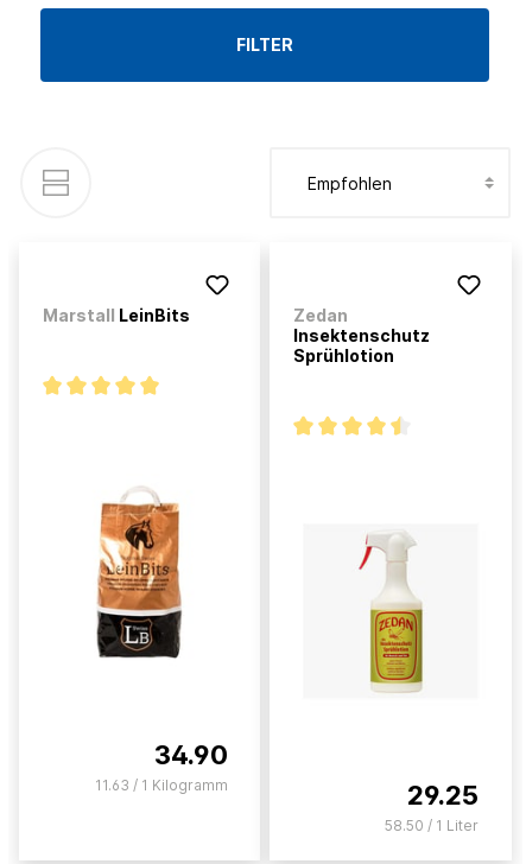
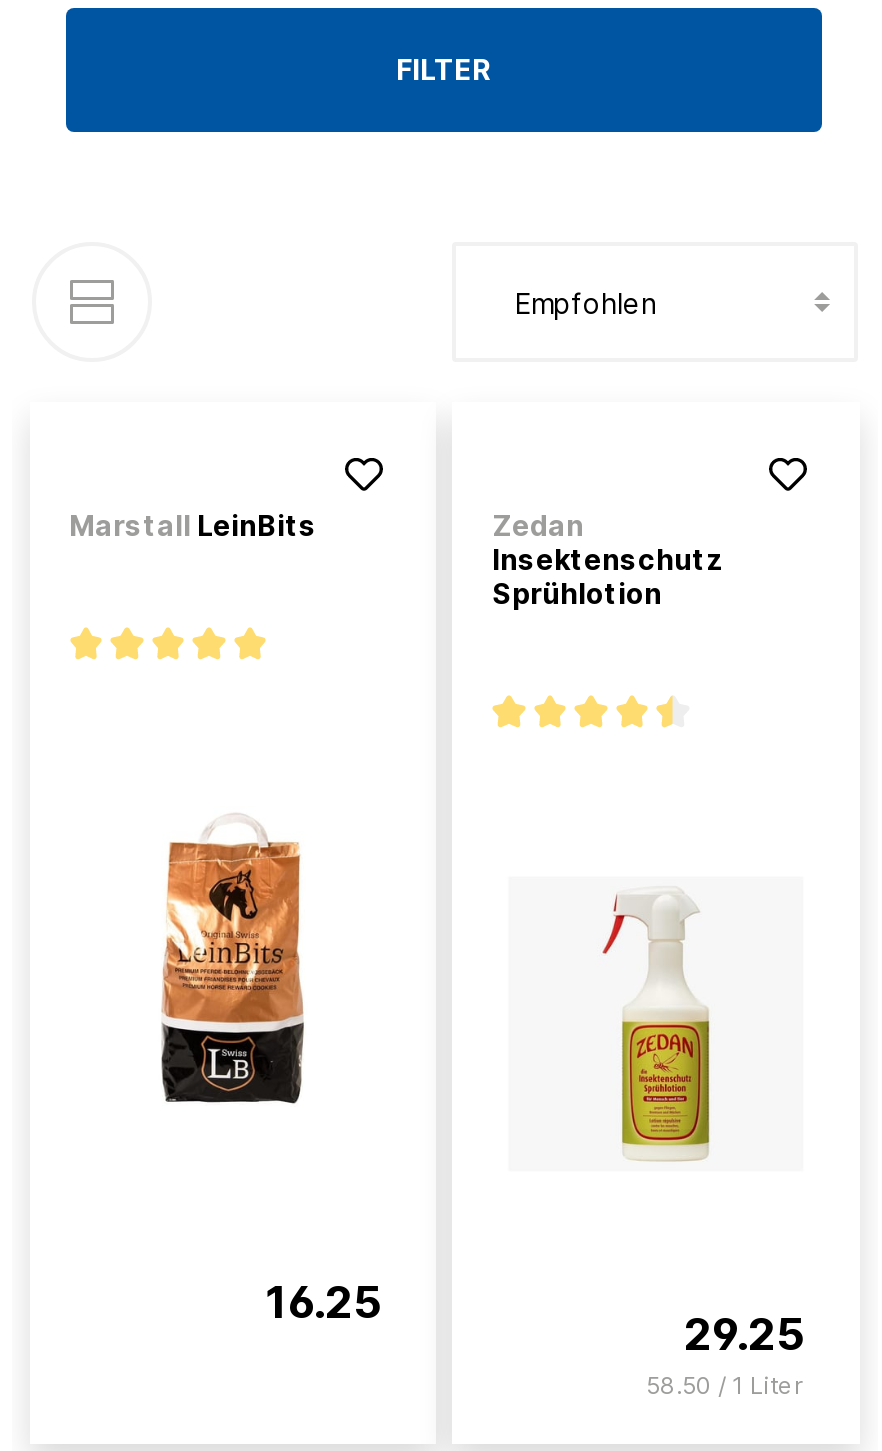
- 34.90
- 11.63 / 1 Kilogramm
+ 16.25
